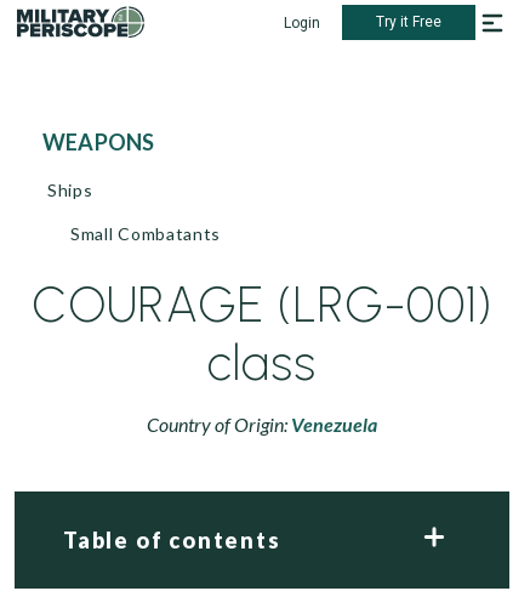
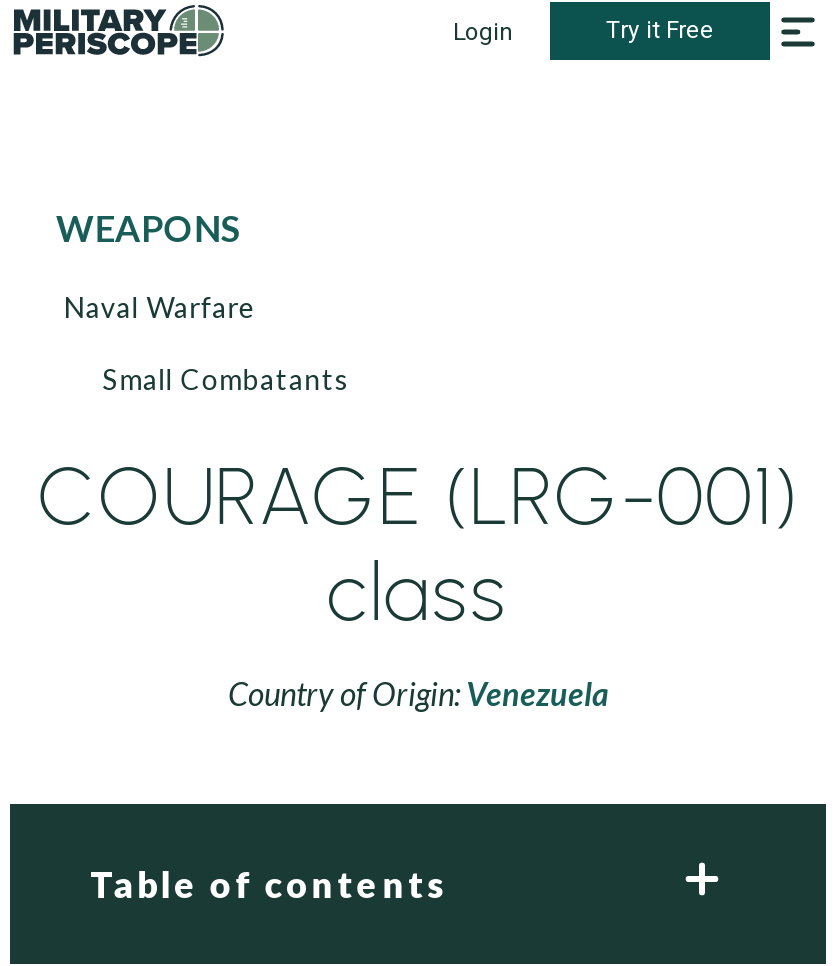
- Ships
+ Naval Warfare
